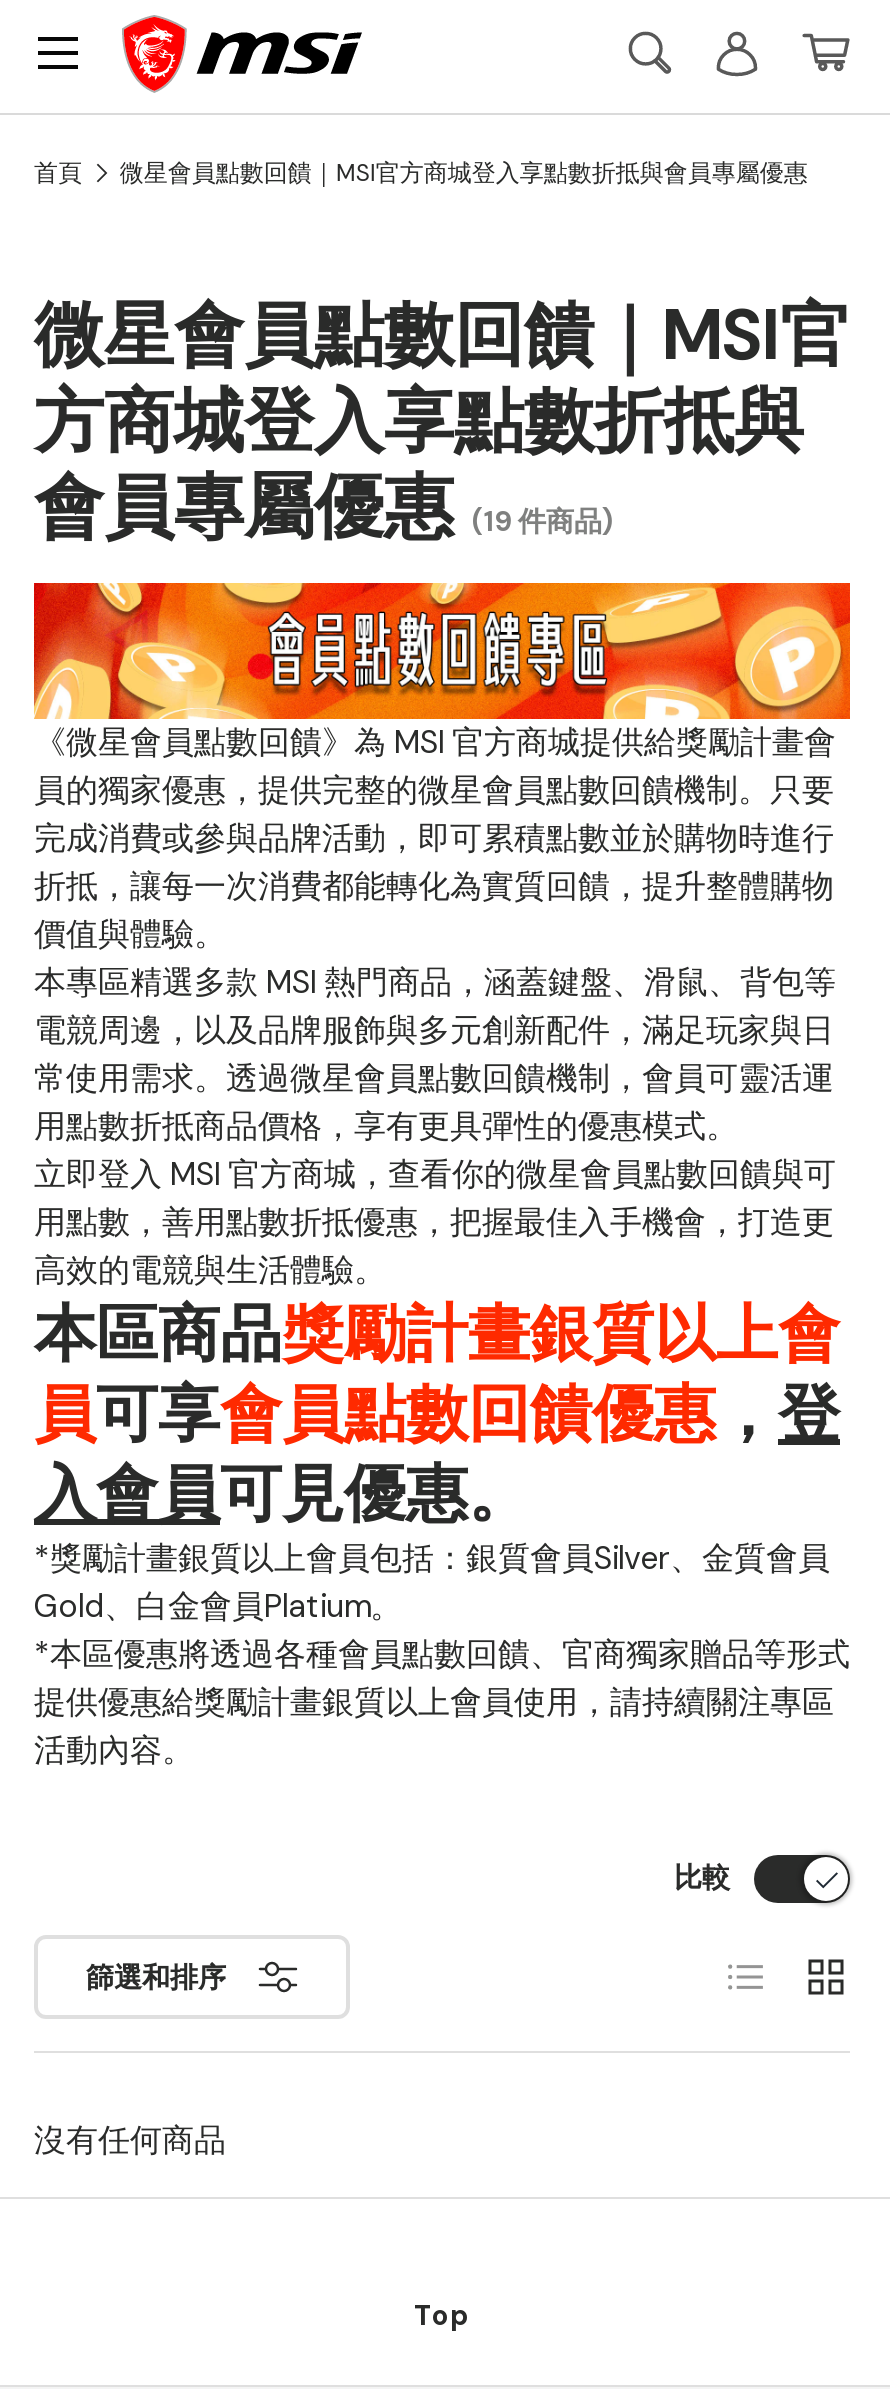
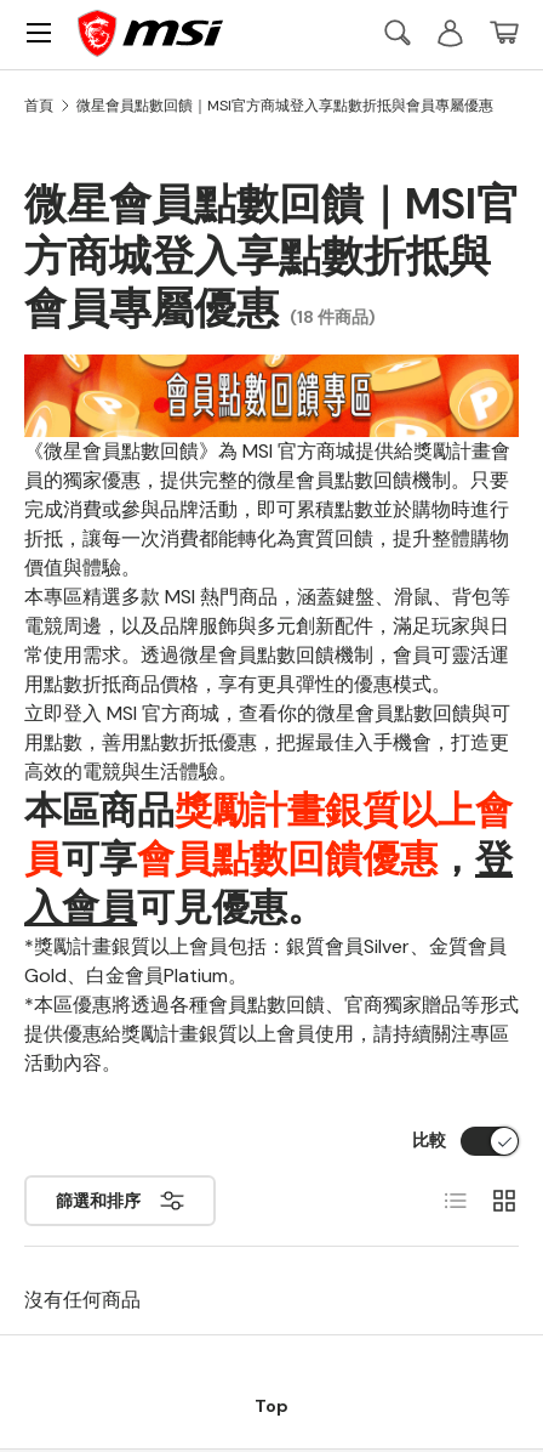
- 會員專屬優惠 (19 件商品)
+ 會員專屬優惠 (18 件商品)
